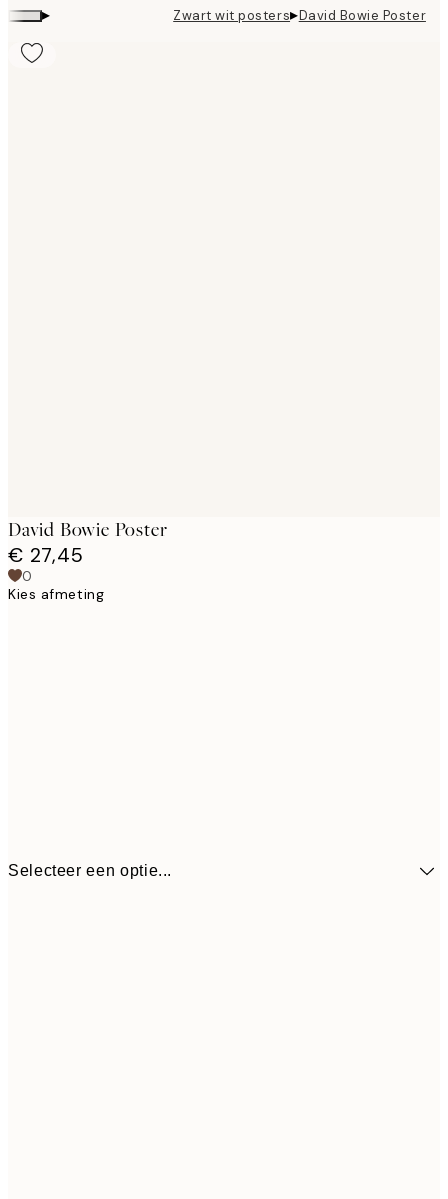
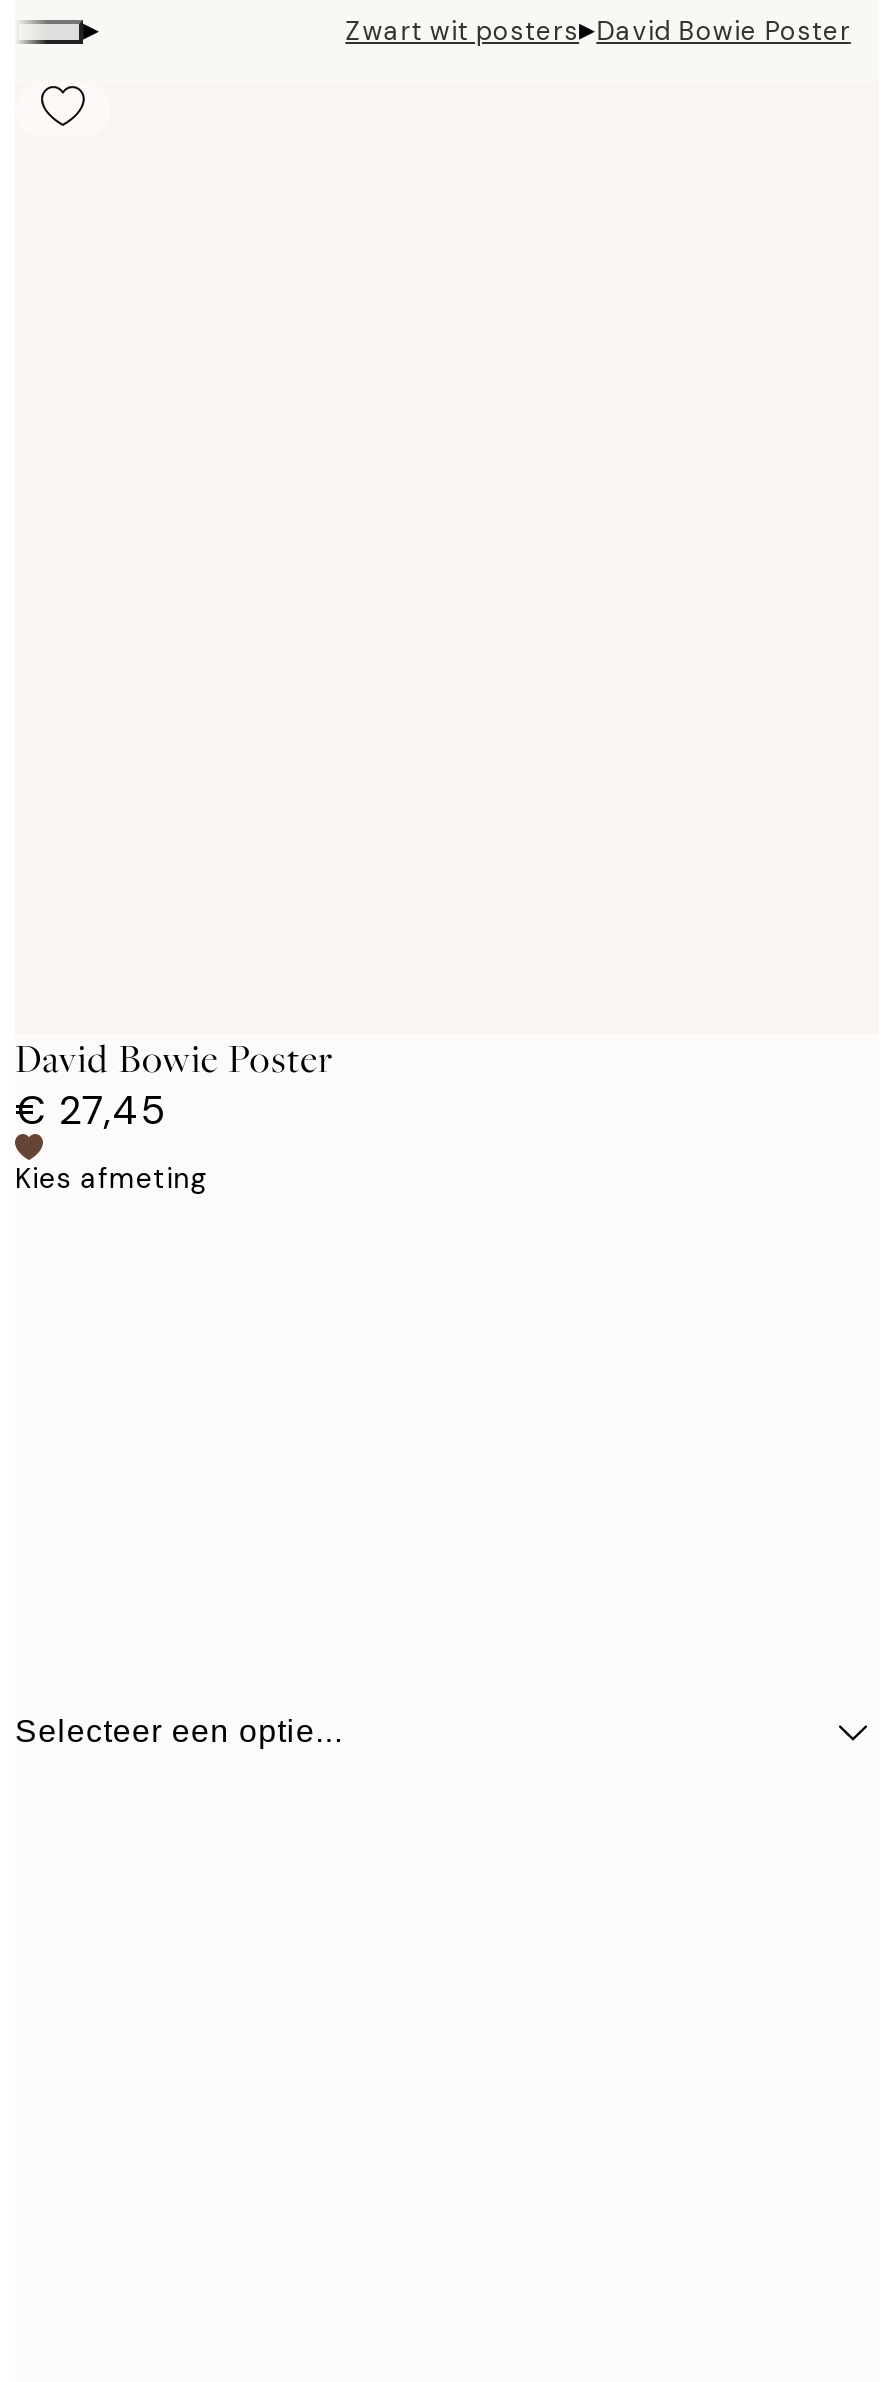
- 0
